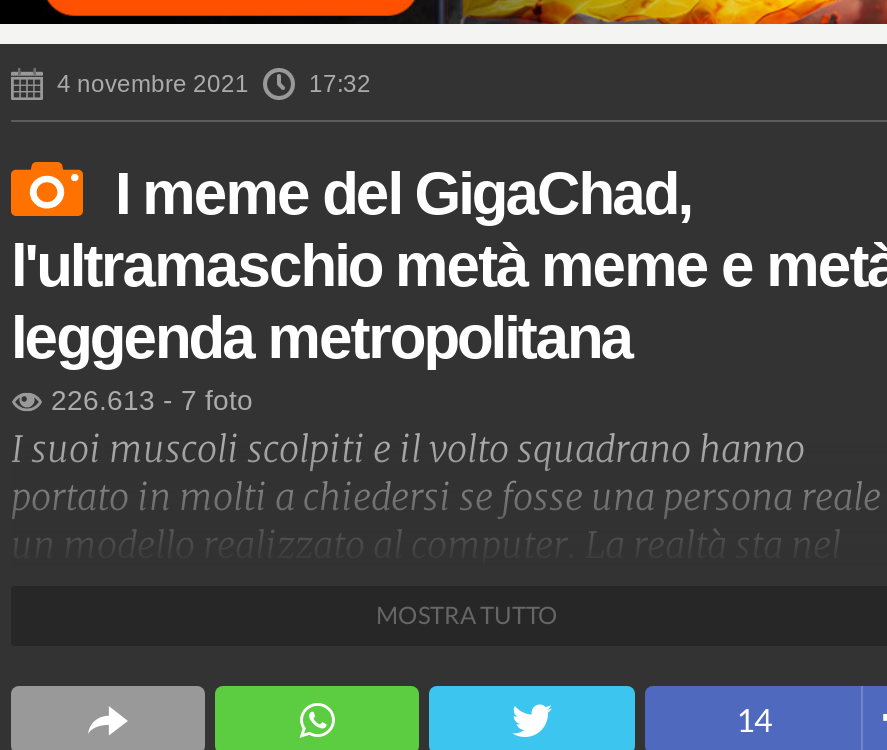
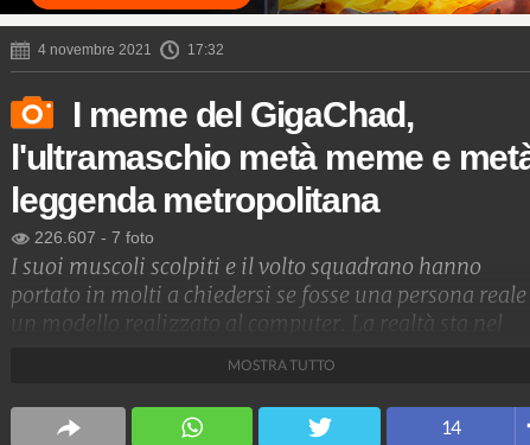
- 226.613 - 7 foto
+ 226.607 - 7 foto
